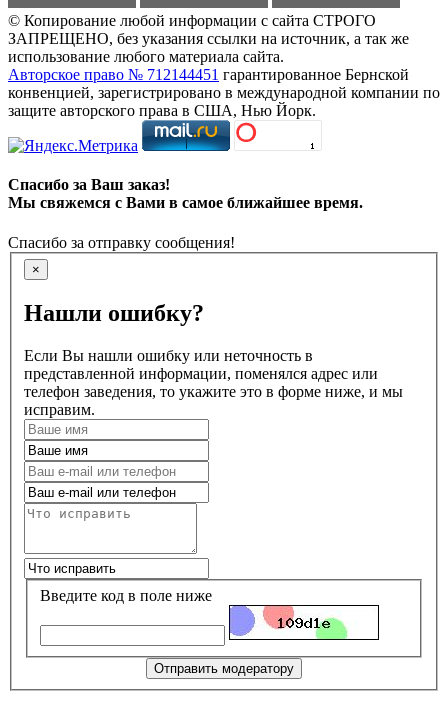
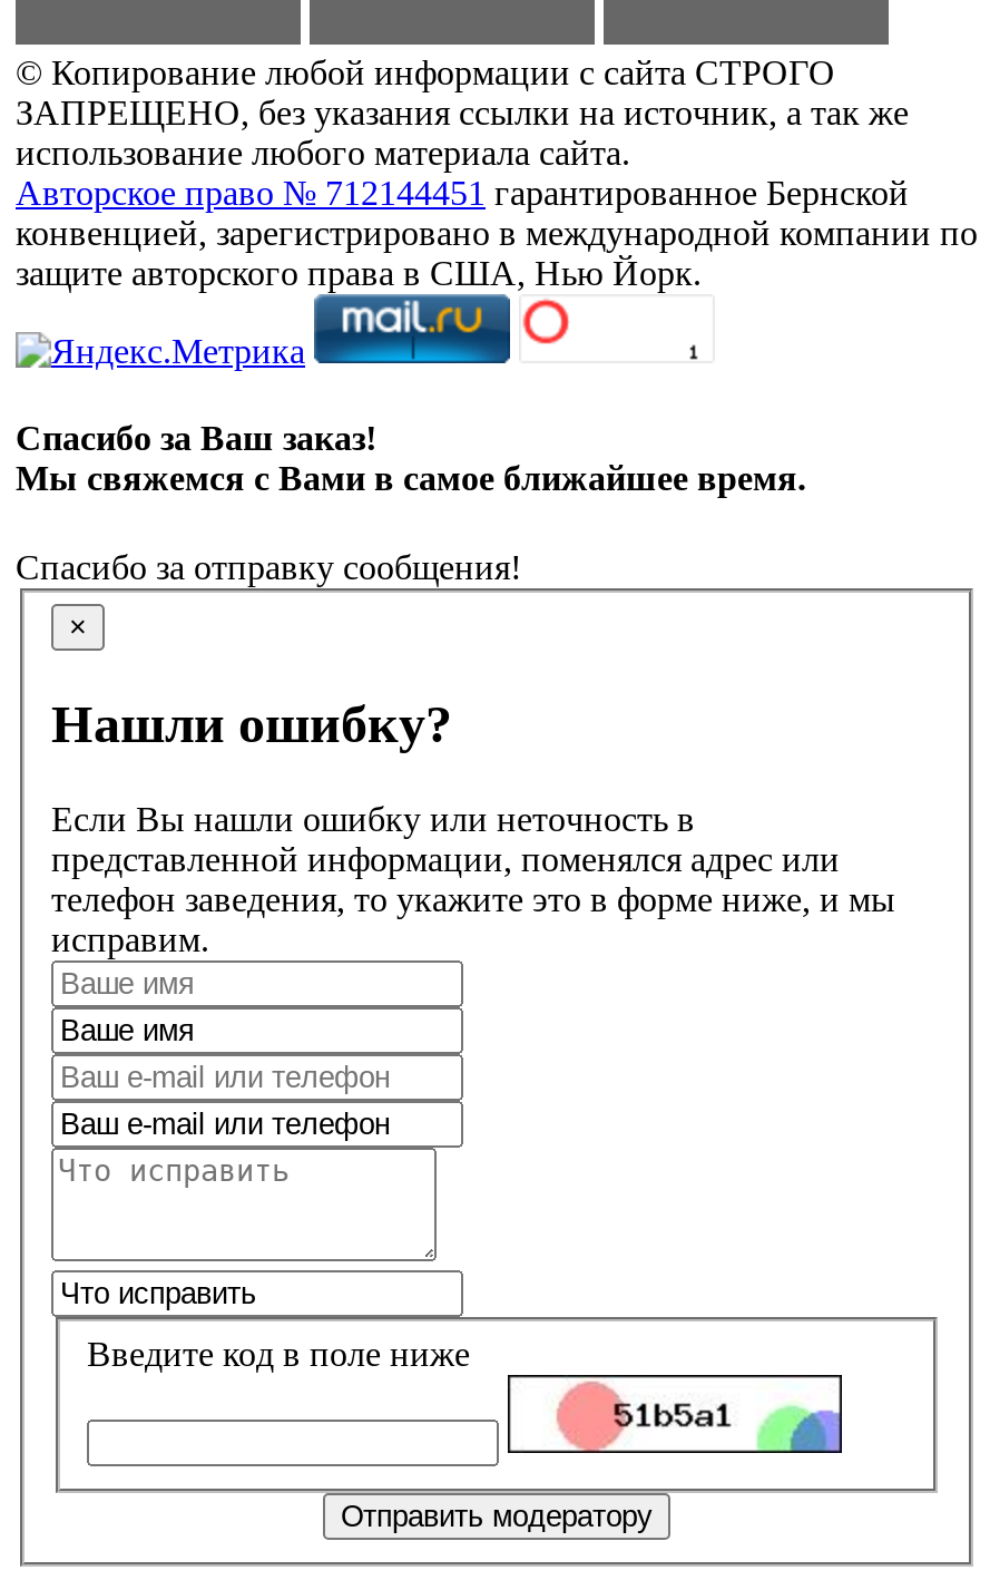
- [image]
+ [image]
